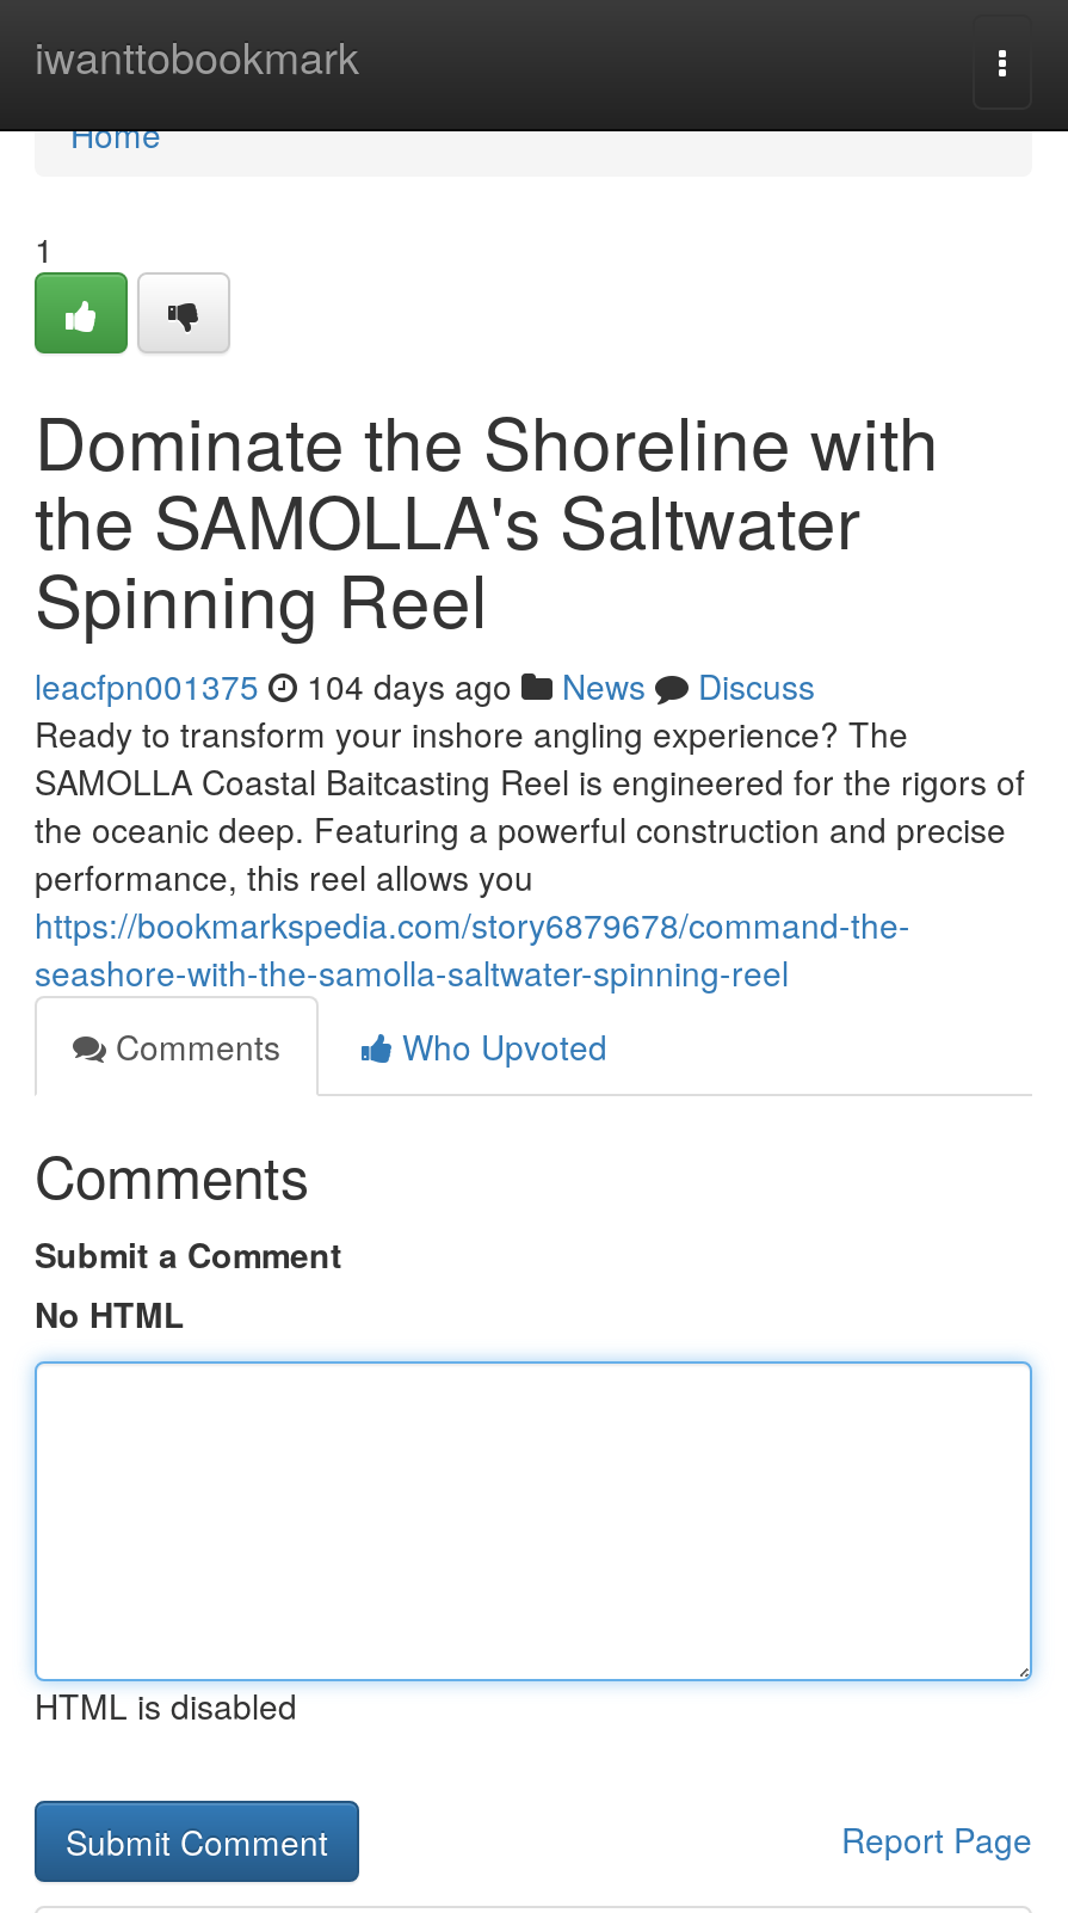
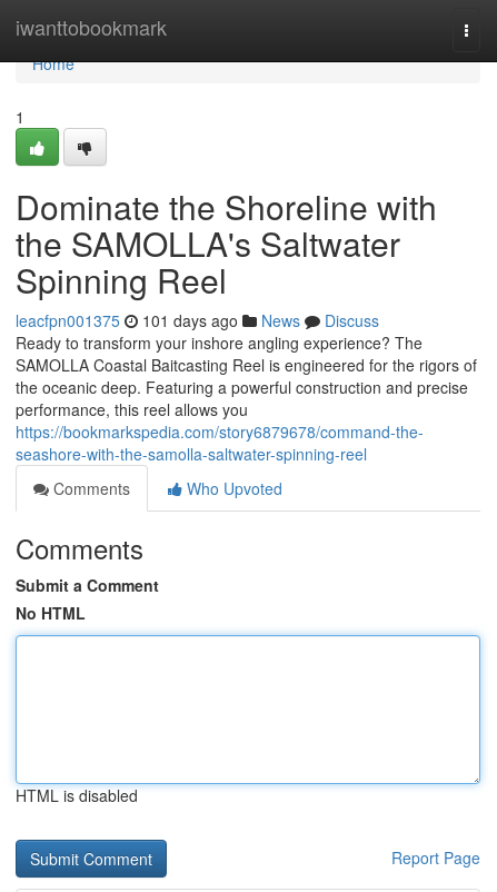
- leacfpn001375 104 days ago News Discuss
+ leacfpn001375 101 days ago News Discuss
